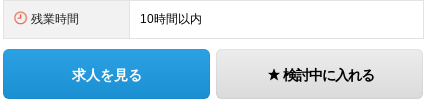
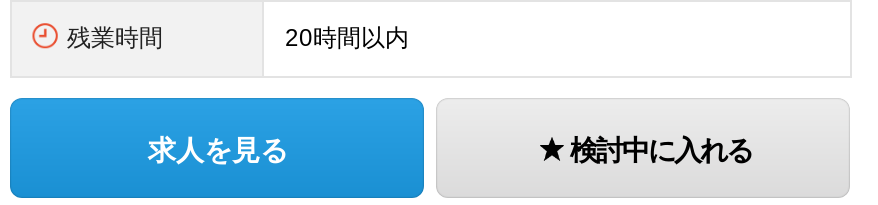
- 10時間以内
+ 20時間以内
